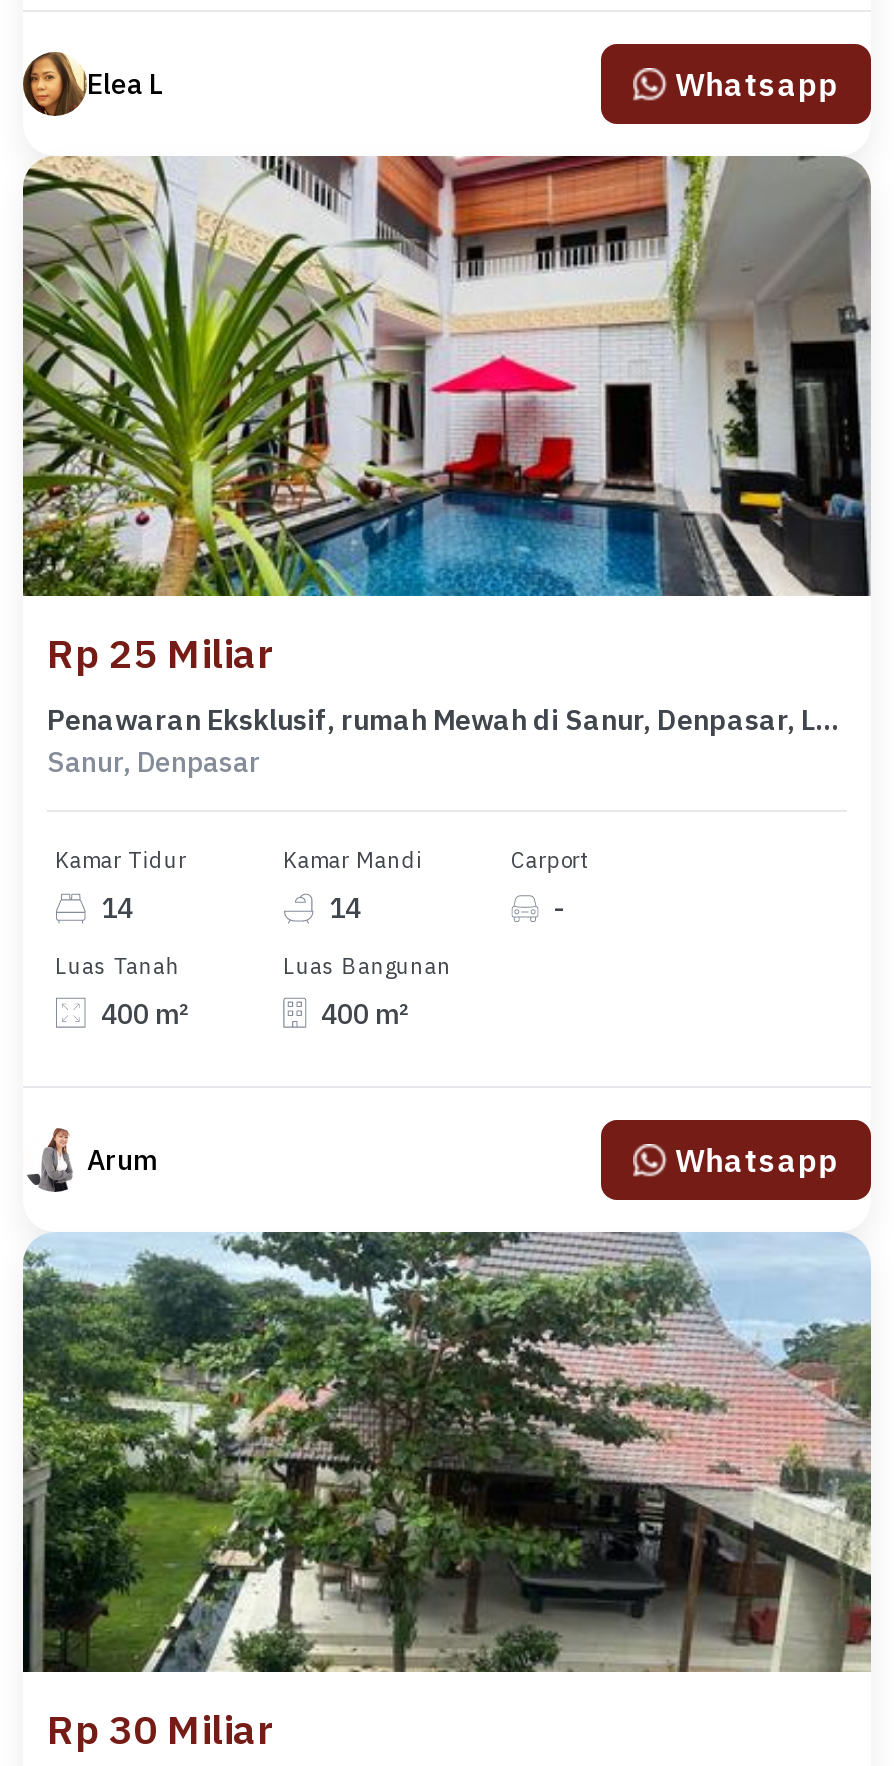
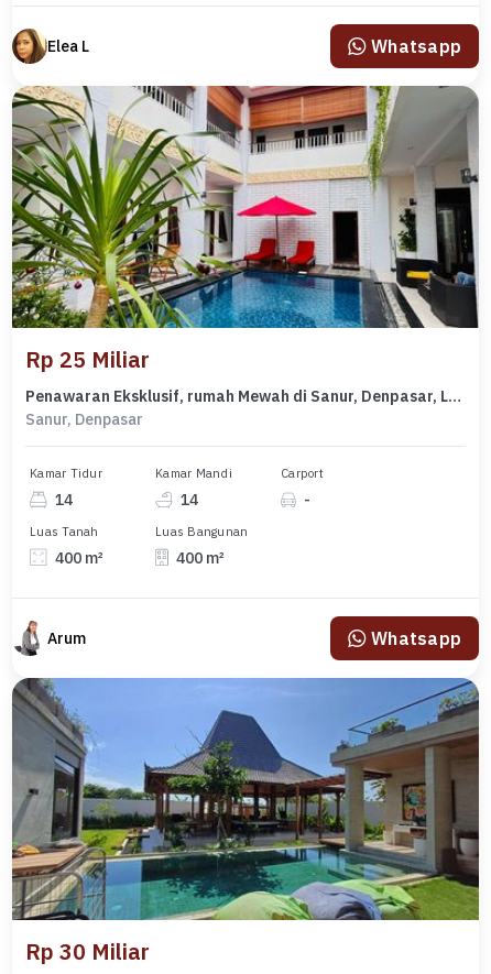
- [image]
+ [image]
